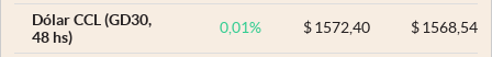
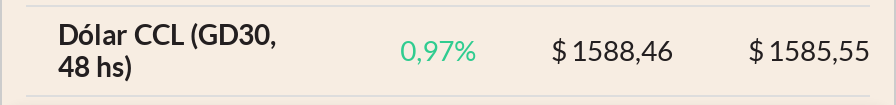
- 0,01%
+ 0,97%

- $ 1572,40
+ $ 1588,46

- $ 1568,54
+ $ 1585,55
